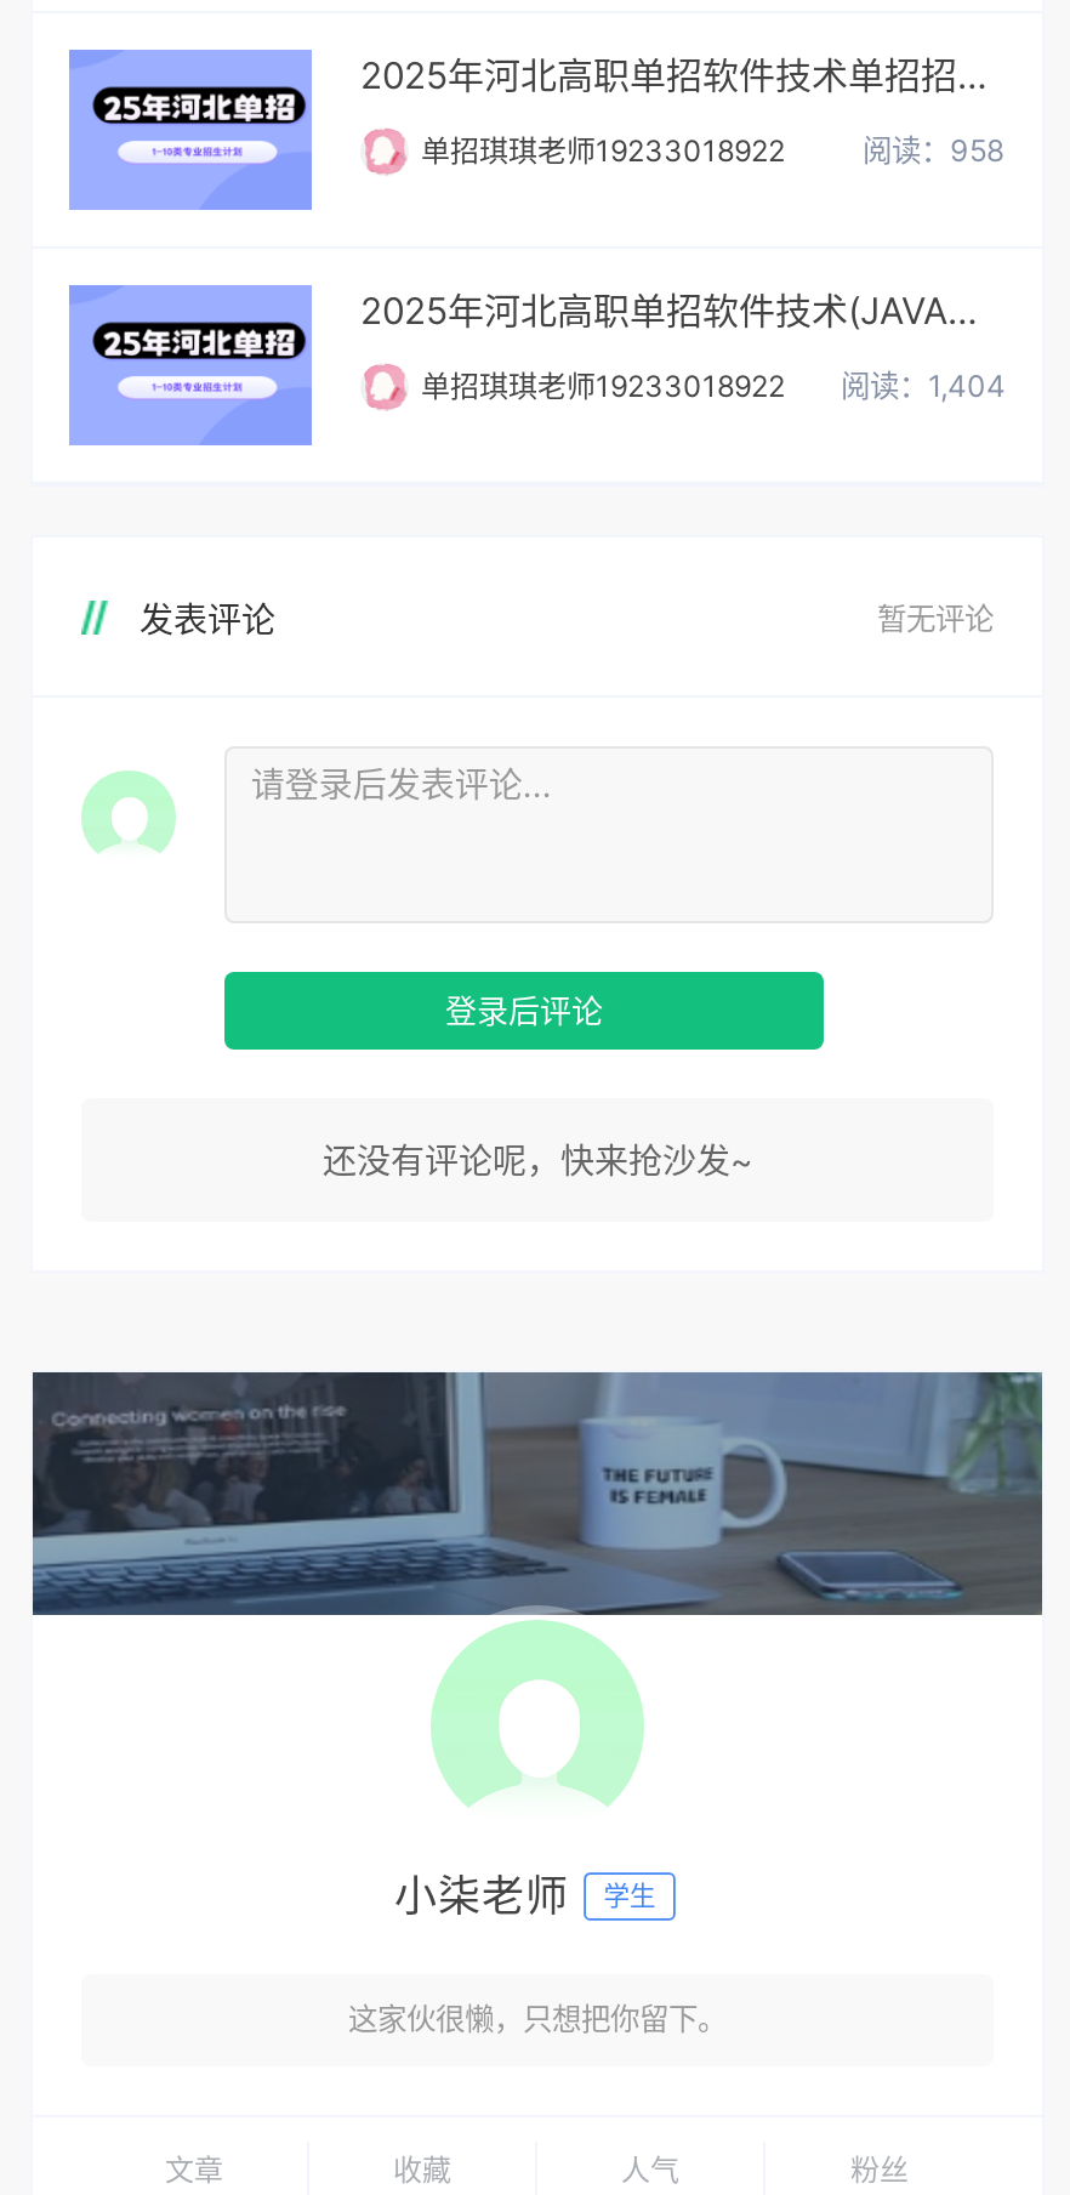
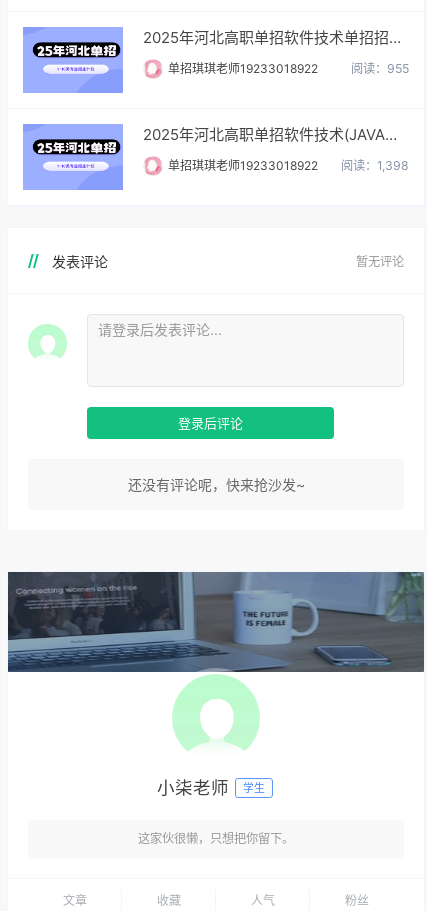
- 阅读：958
+ 阅读：955

- 单招琪琪老师19233018922 阅读：1,404
+ 单招琪琪老师19233018922 阅读：1,398
